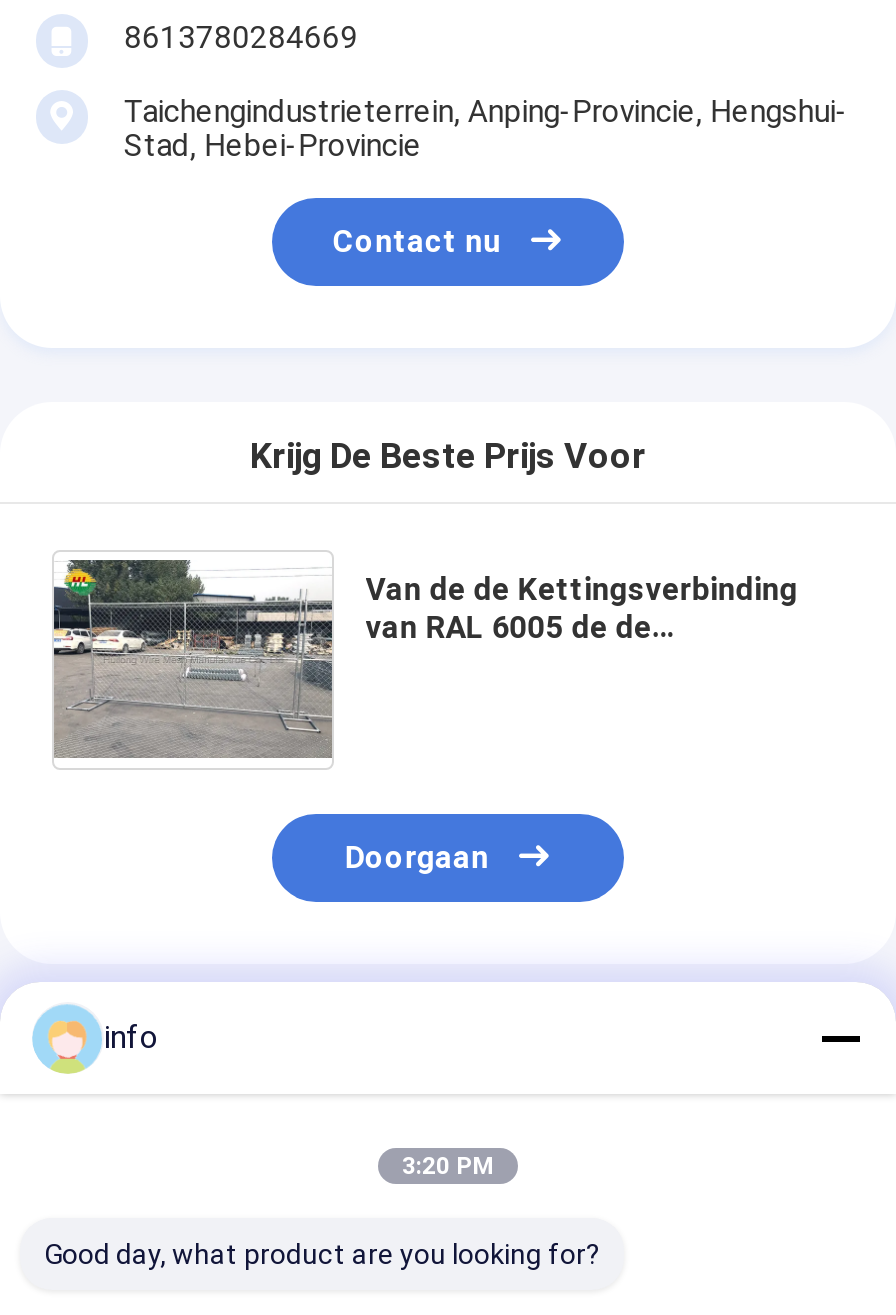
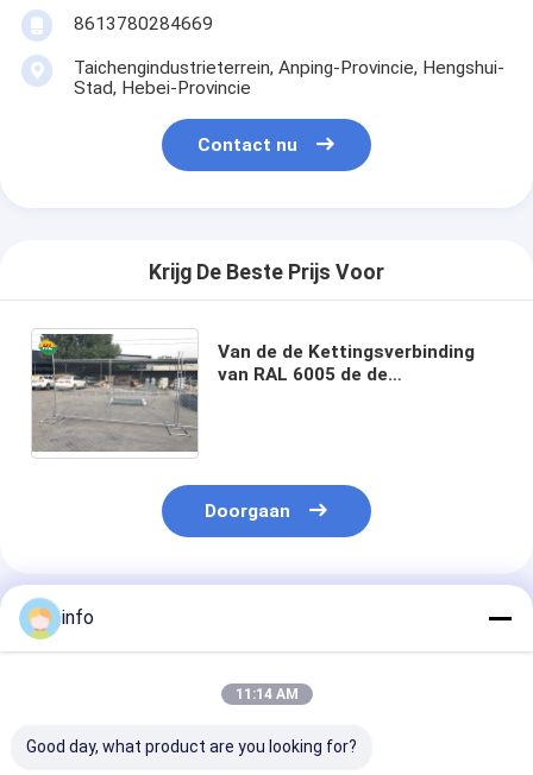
- 3:20 PM
+ 11:14 AM
